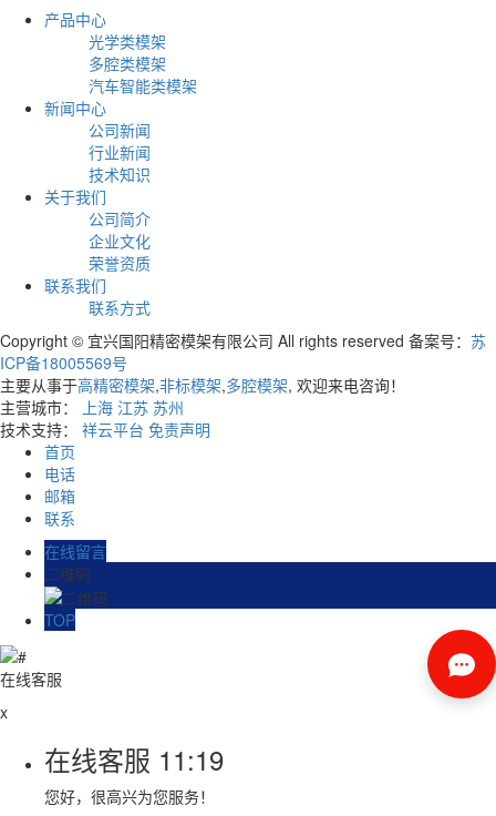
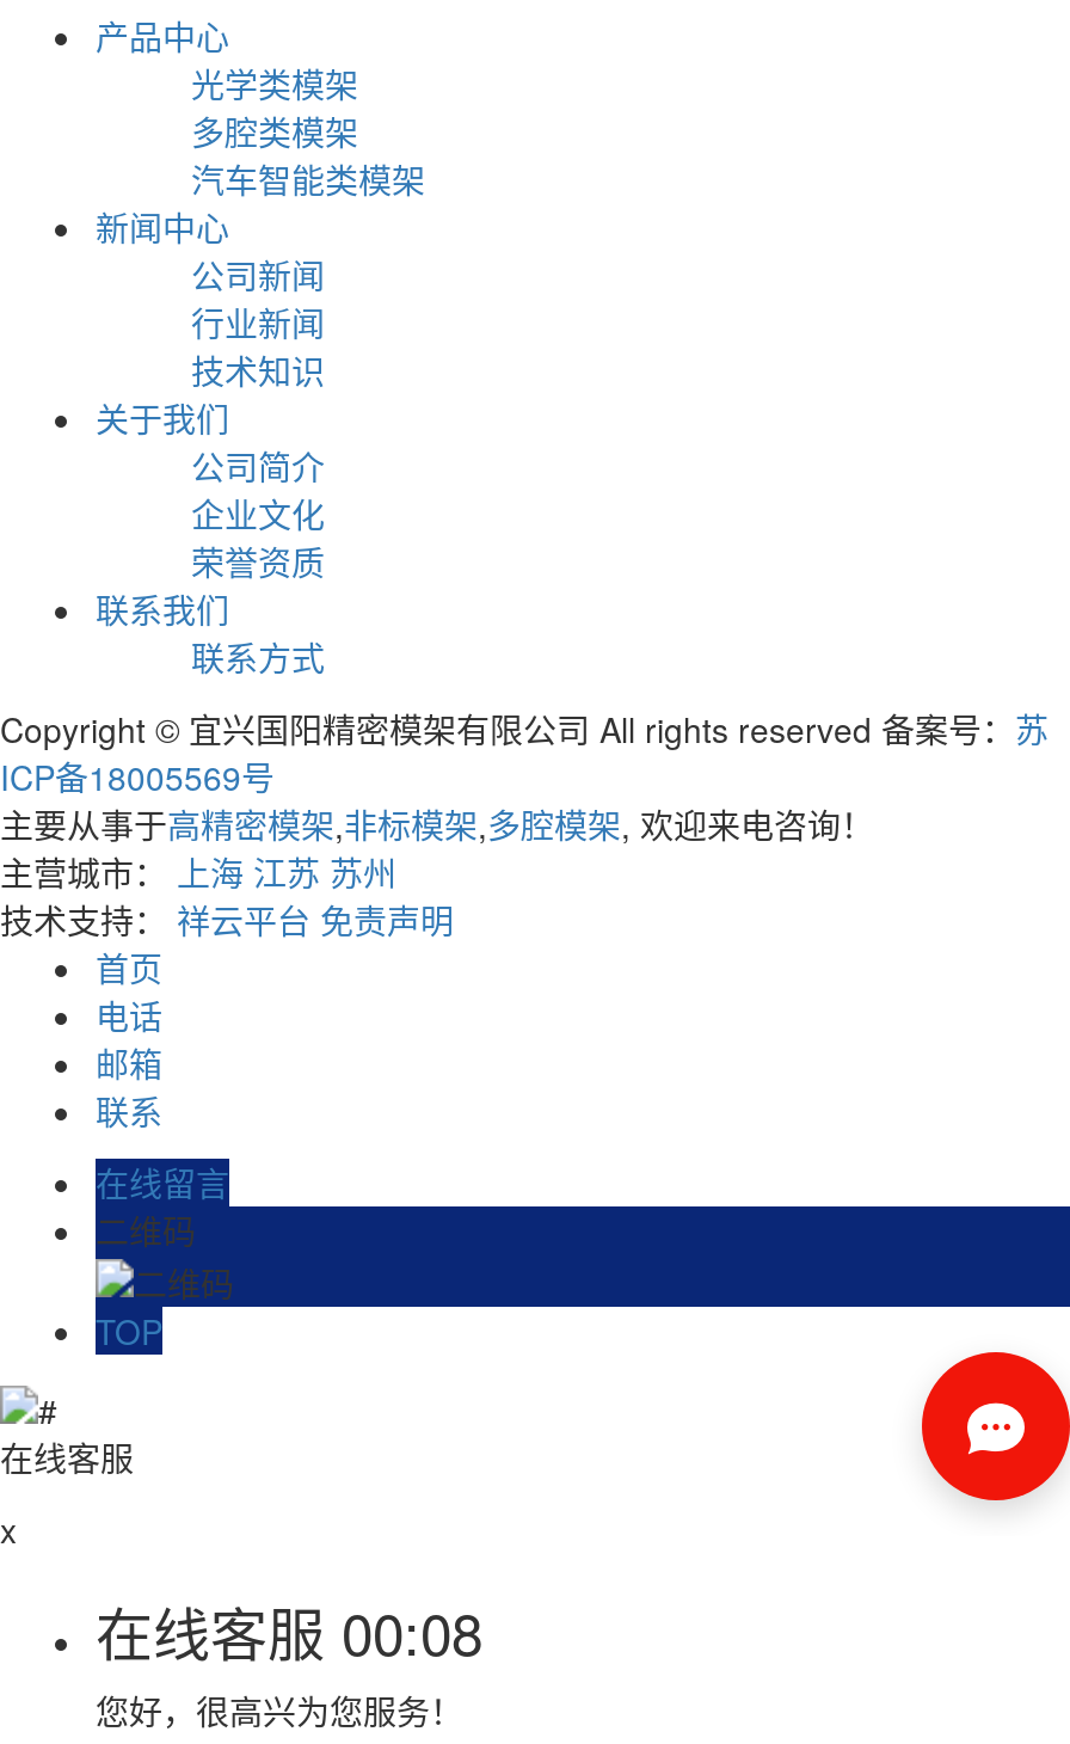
- 在线客服11:19
+ 在线客服00:08
